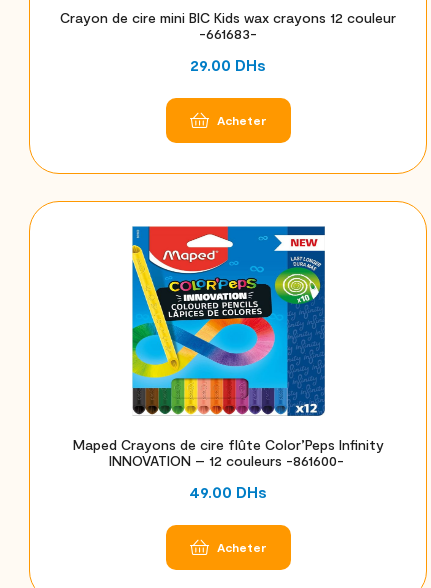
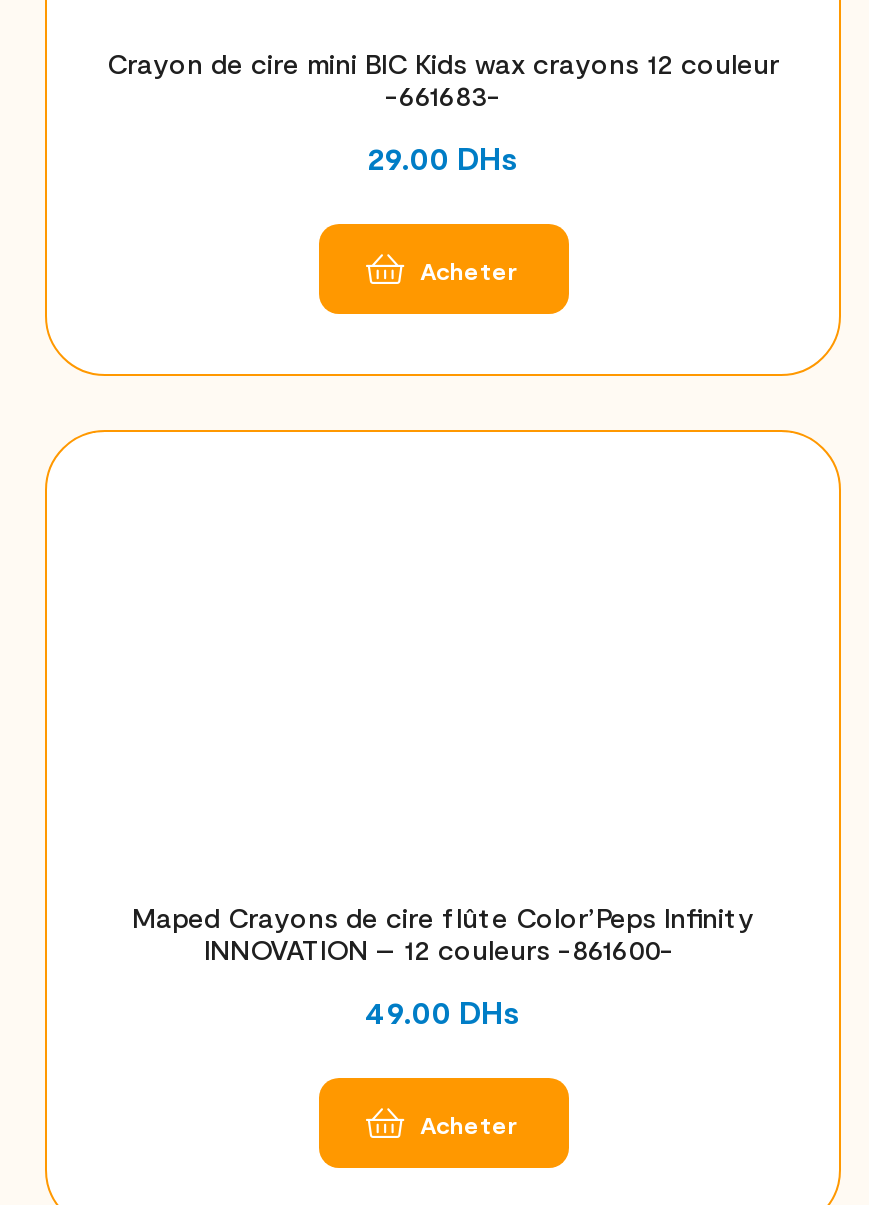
- [image]
